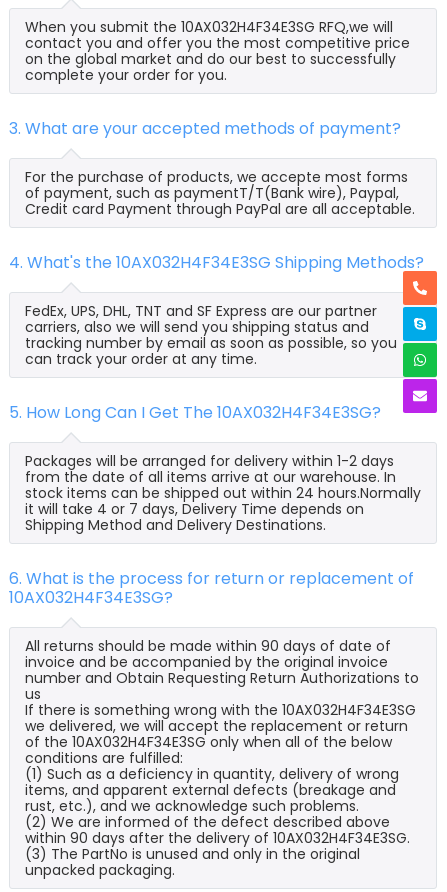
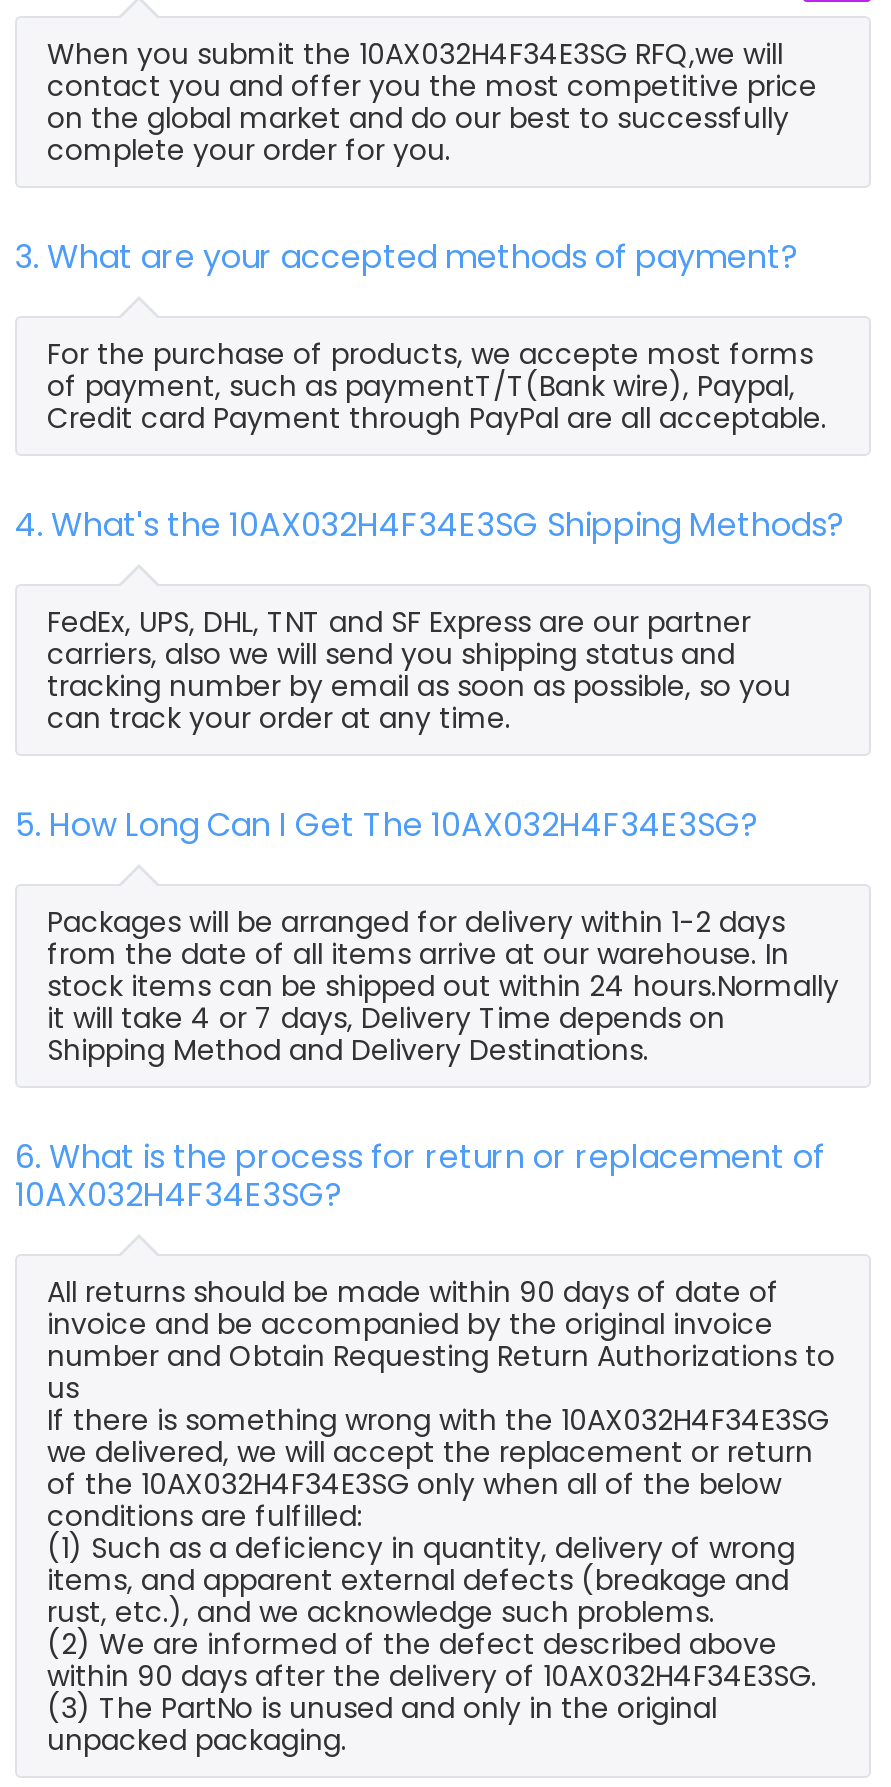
- [image]
